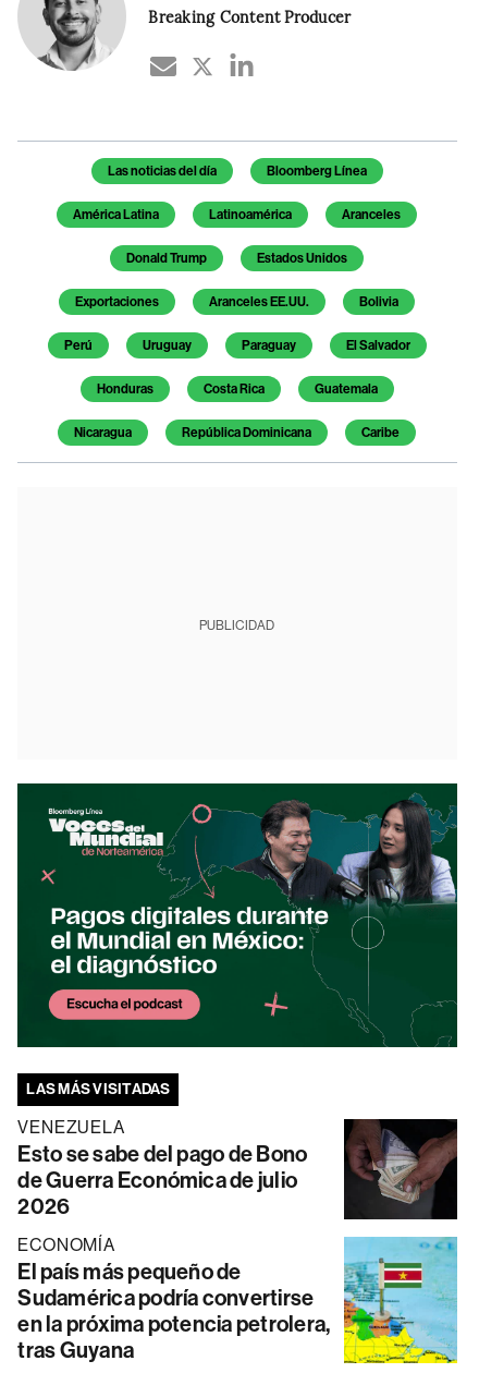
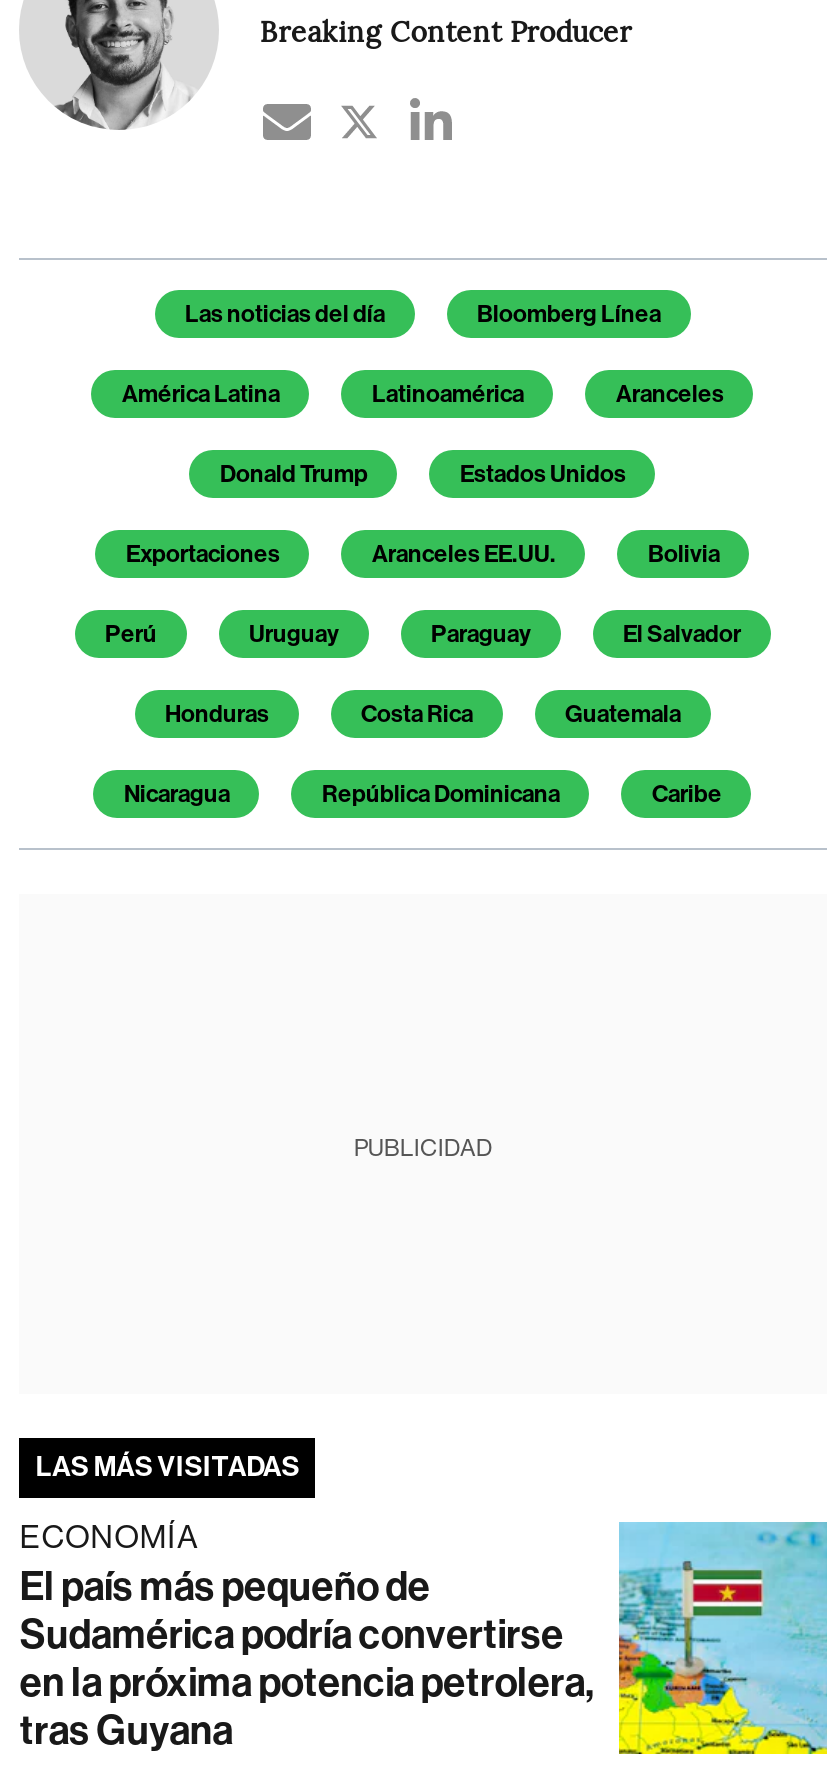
- [image]

- [image]
- VENEZUELA
- Esto se sabe del pago de Bono
- de Guerra Económica de julio
- 2026
